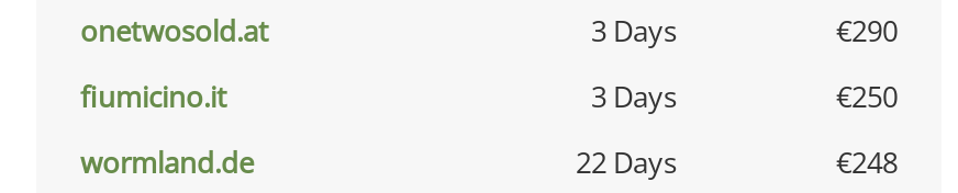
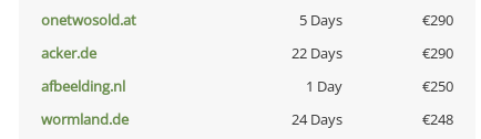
- 3 Days
+ 5 Days

- fiumicino.it
- 3 Days
+ acker.de
+ 22 Days
+ €290
+ afbeelding.nl
+ 1 Day

- 22 Days
+ 24 Days
